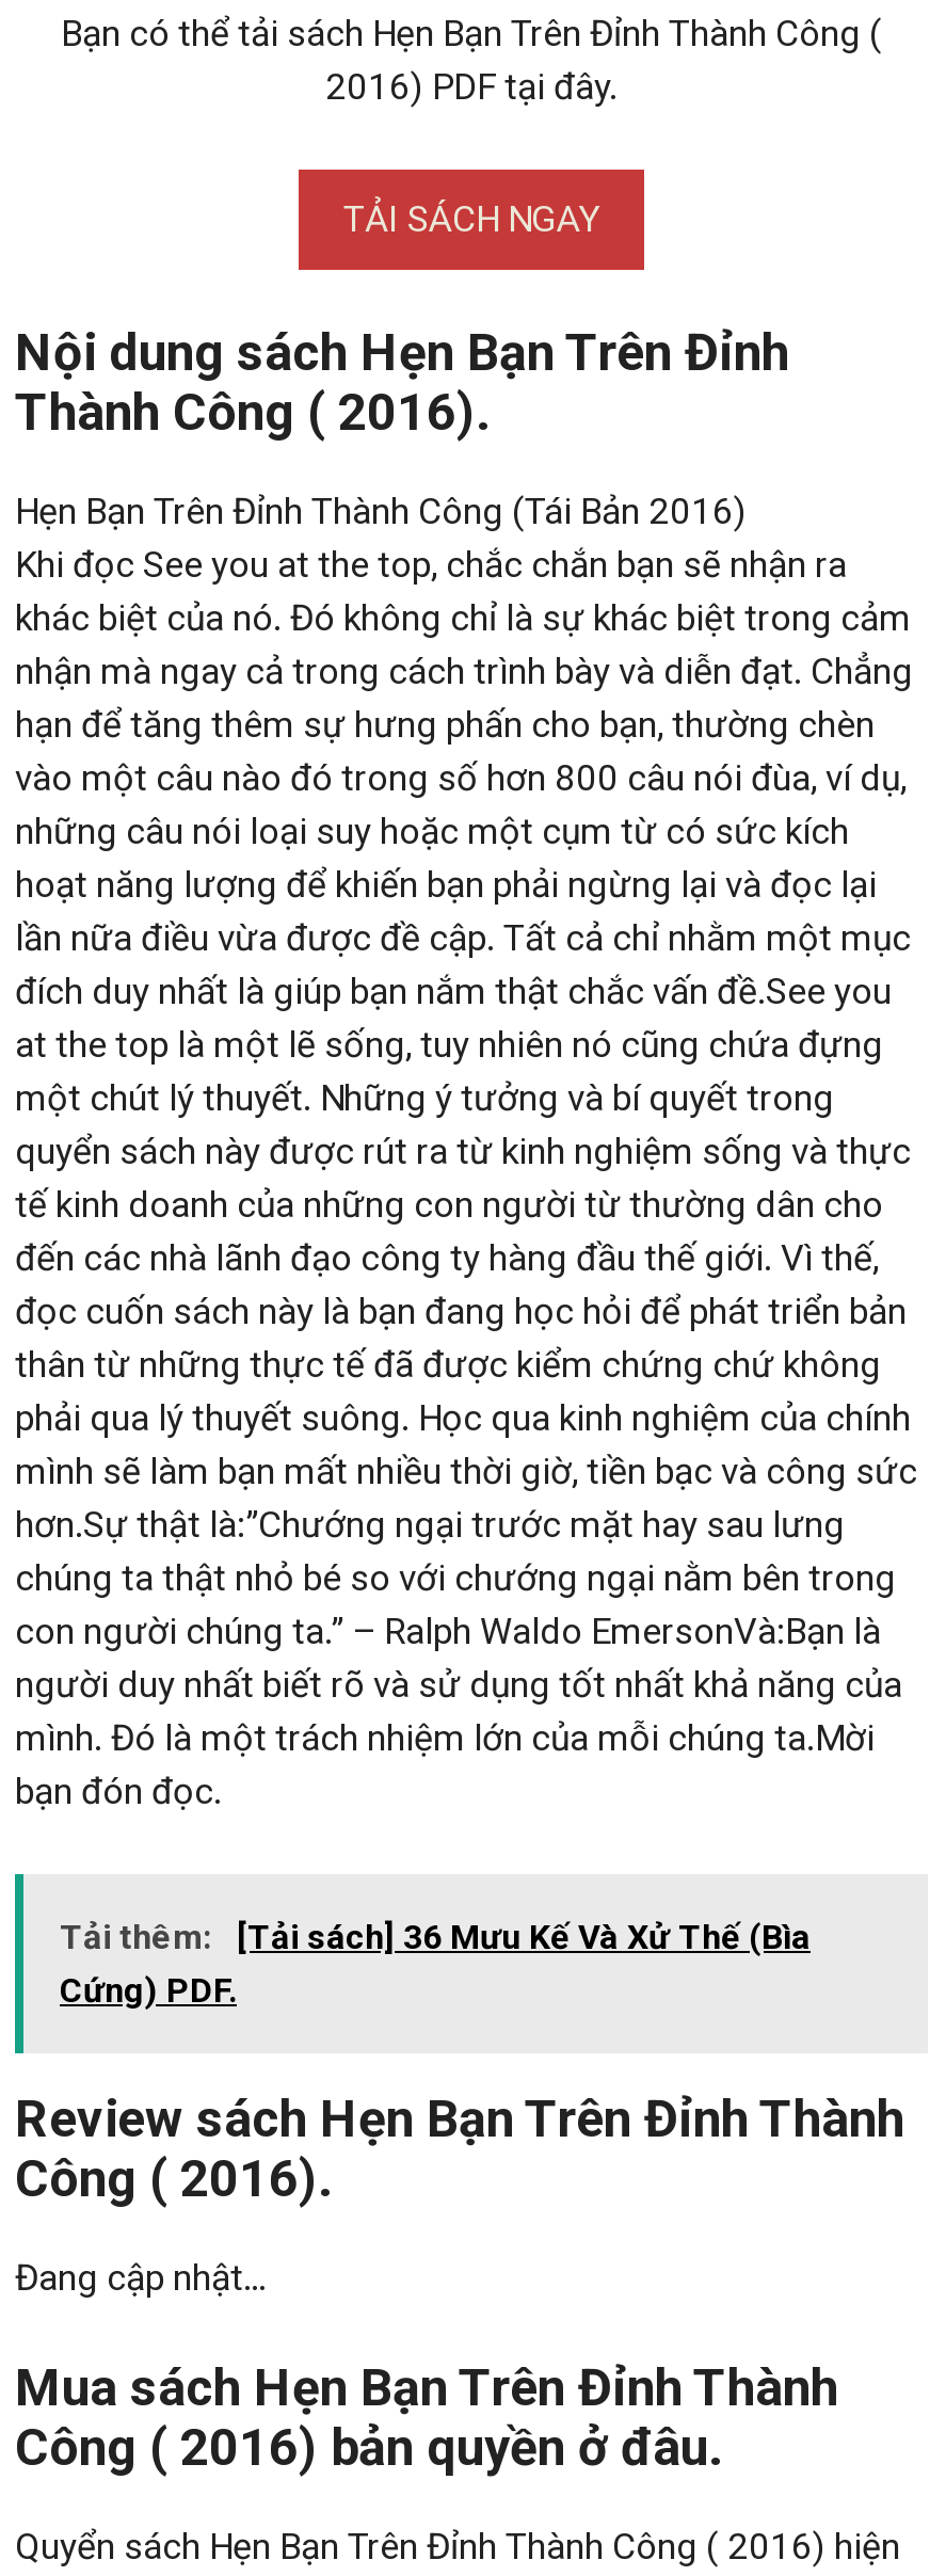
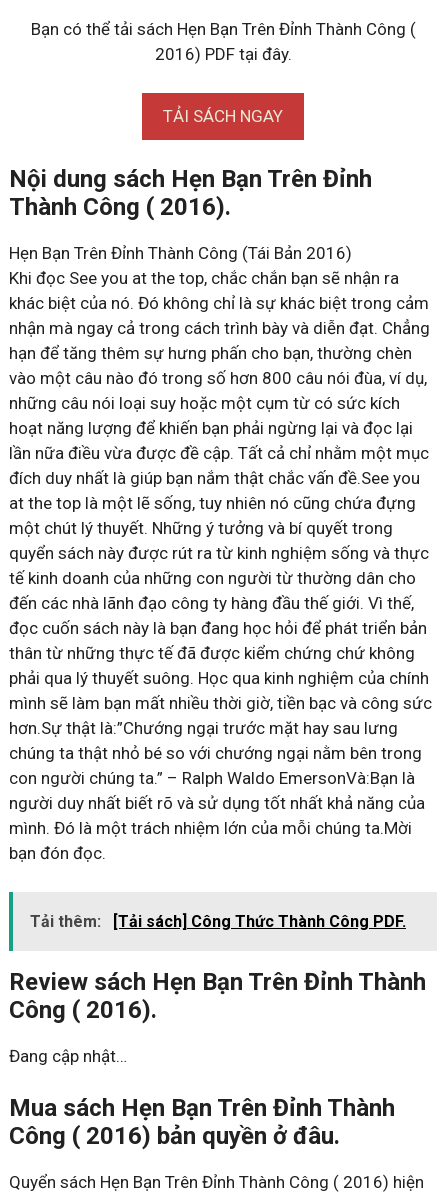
- Tải thêm: [Tải sách] 36 Mưu Kế Và Xử Thế (Bìa
- Cứng) PDF.
+ Tải thêm: [Tải sách] Công Thức Thành Công PDF.
